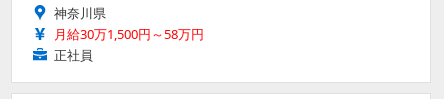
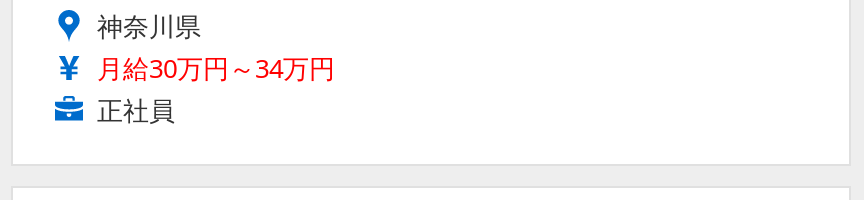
- 月給30万1,500円～58万円
+ 月給30万円～34万円
